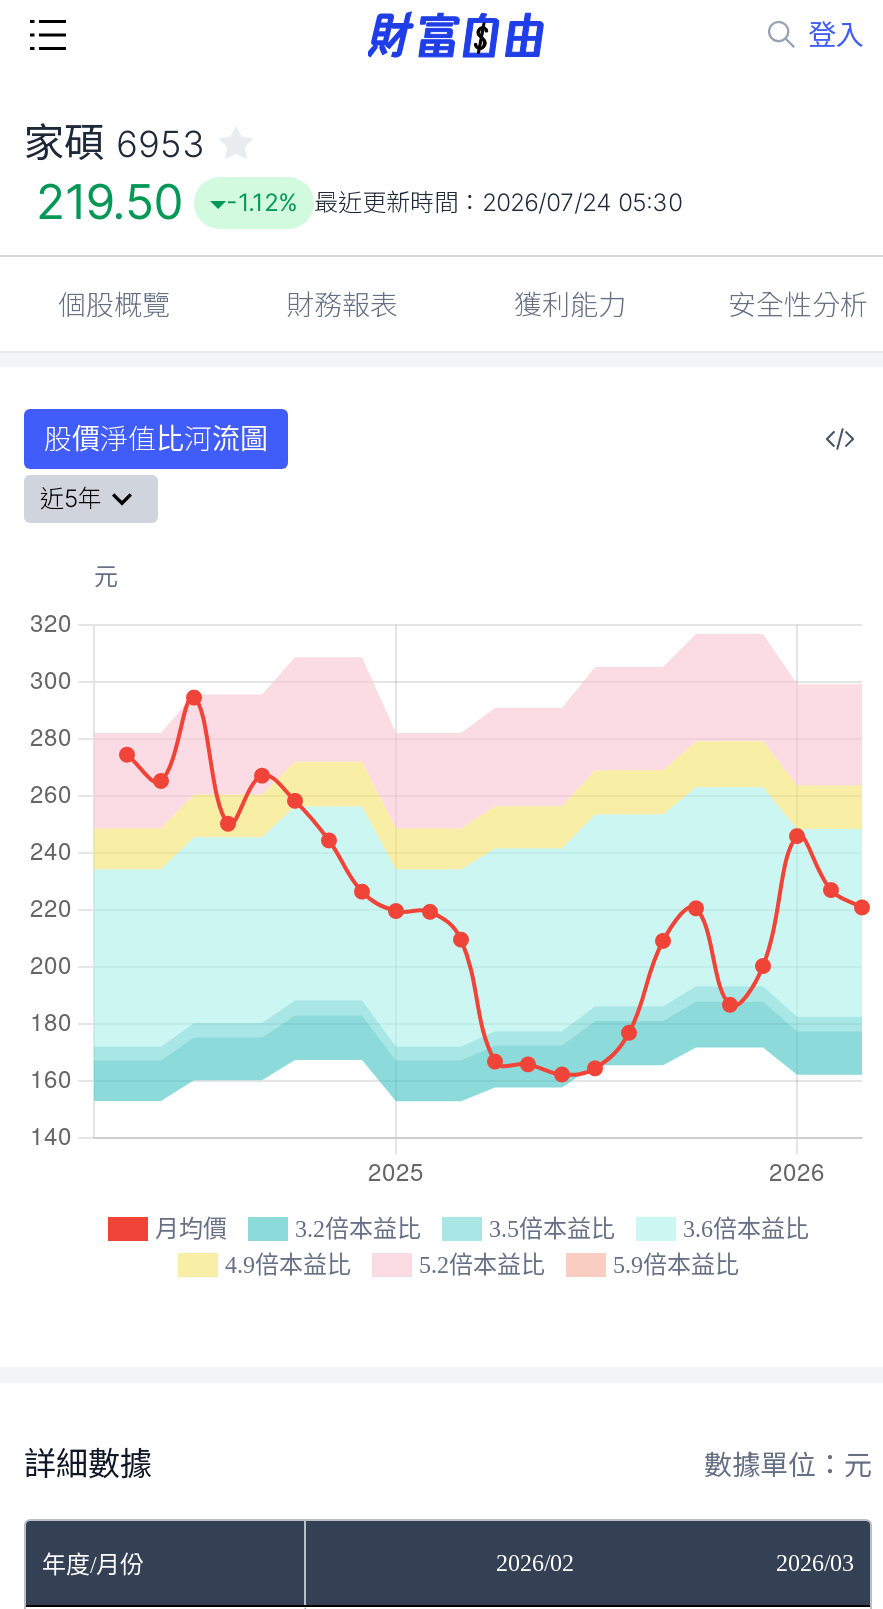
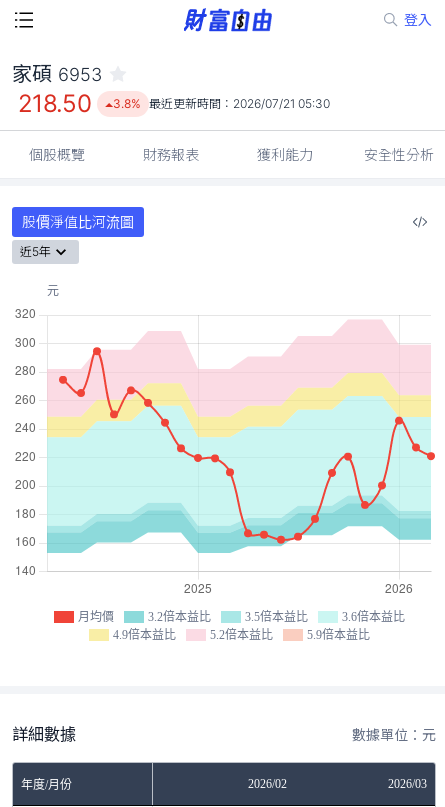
- 219.50
+ 218.50

- -1.12% 最近更新時間：2026/07/24 05:30
+ 3.8% 最近更新時間：2026/07/21 05:30
